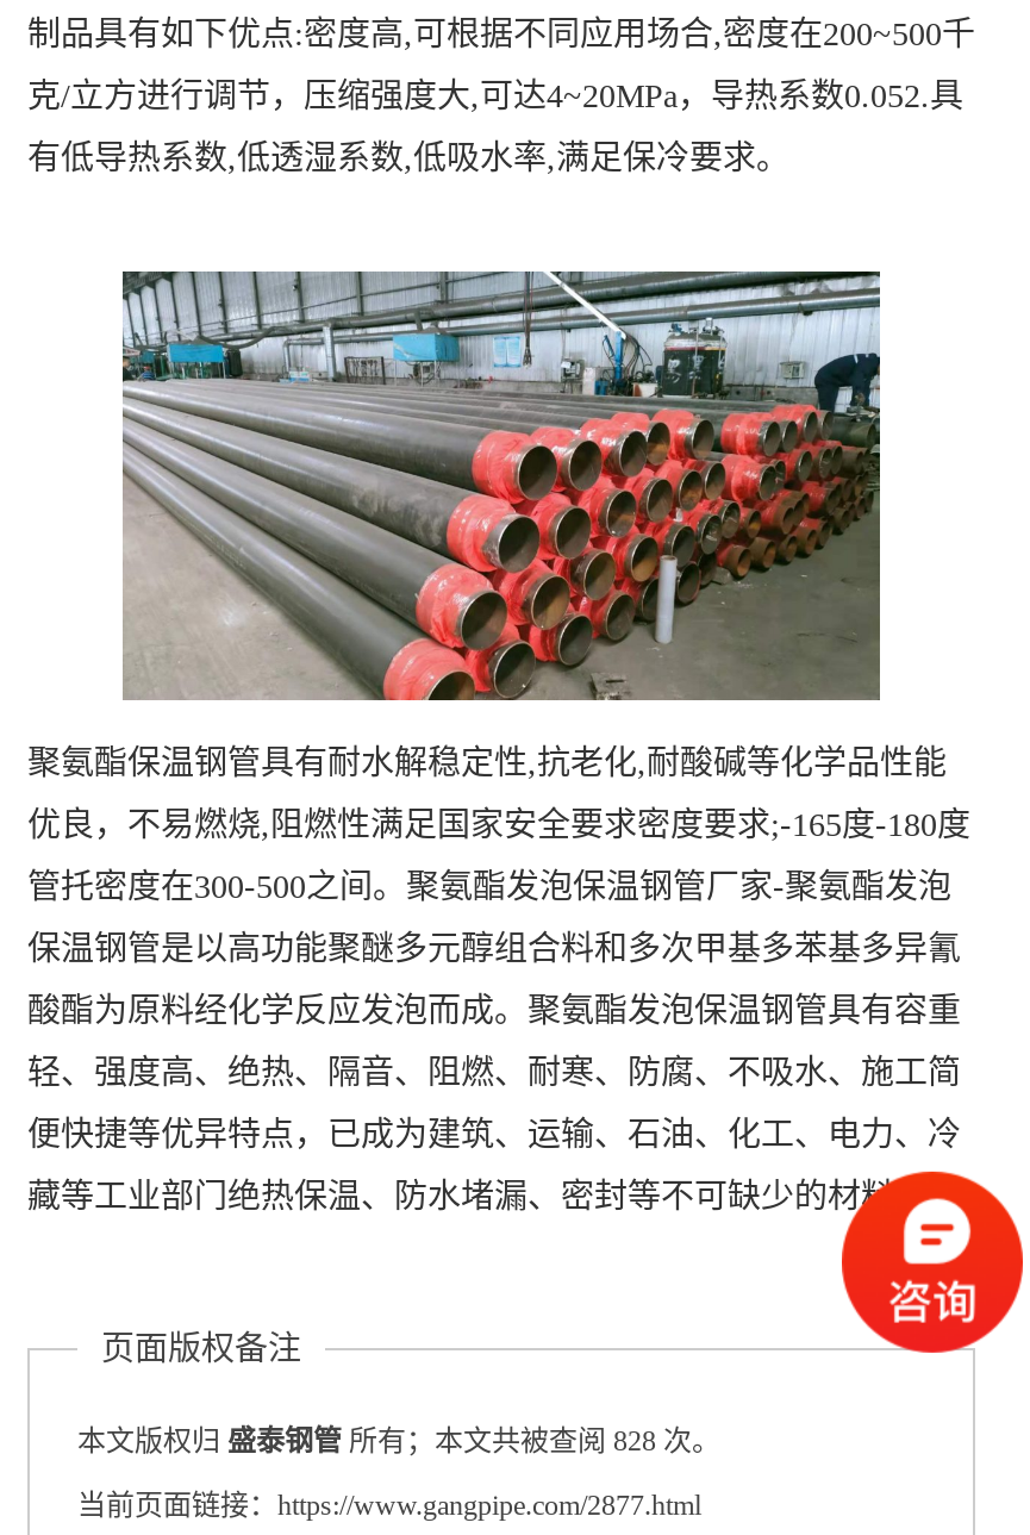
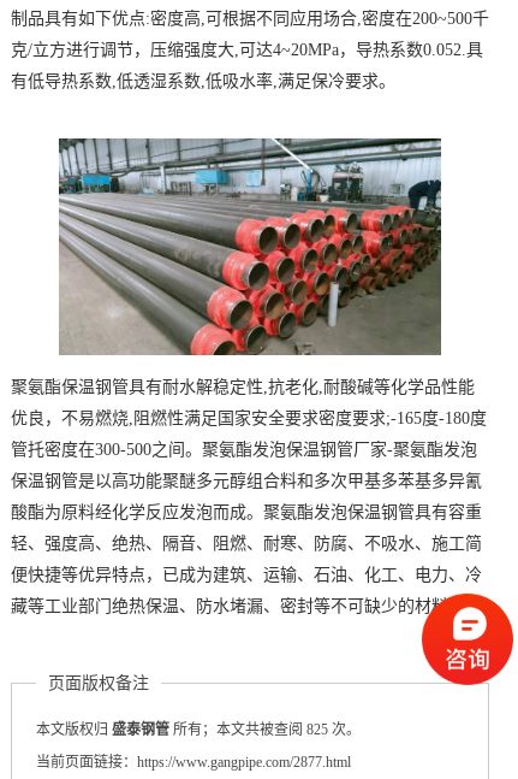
- 本文版权归盛泰钢管所有；本文共被查阅 828 次。
+ 本文版权归盛泰钢管所有；本文共被查阅 825 次。
